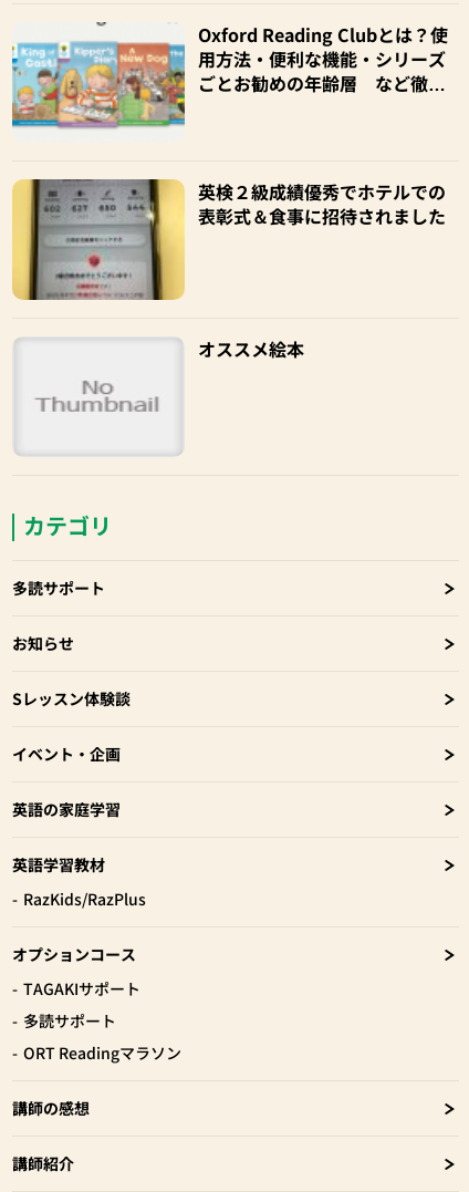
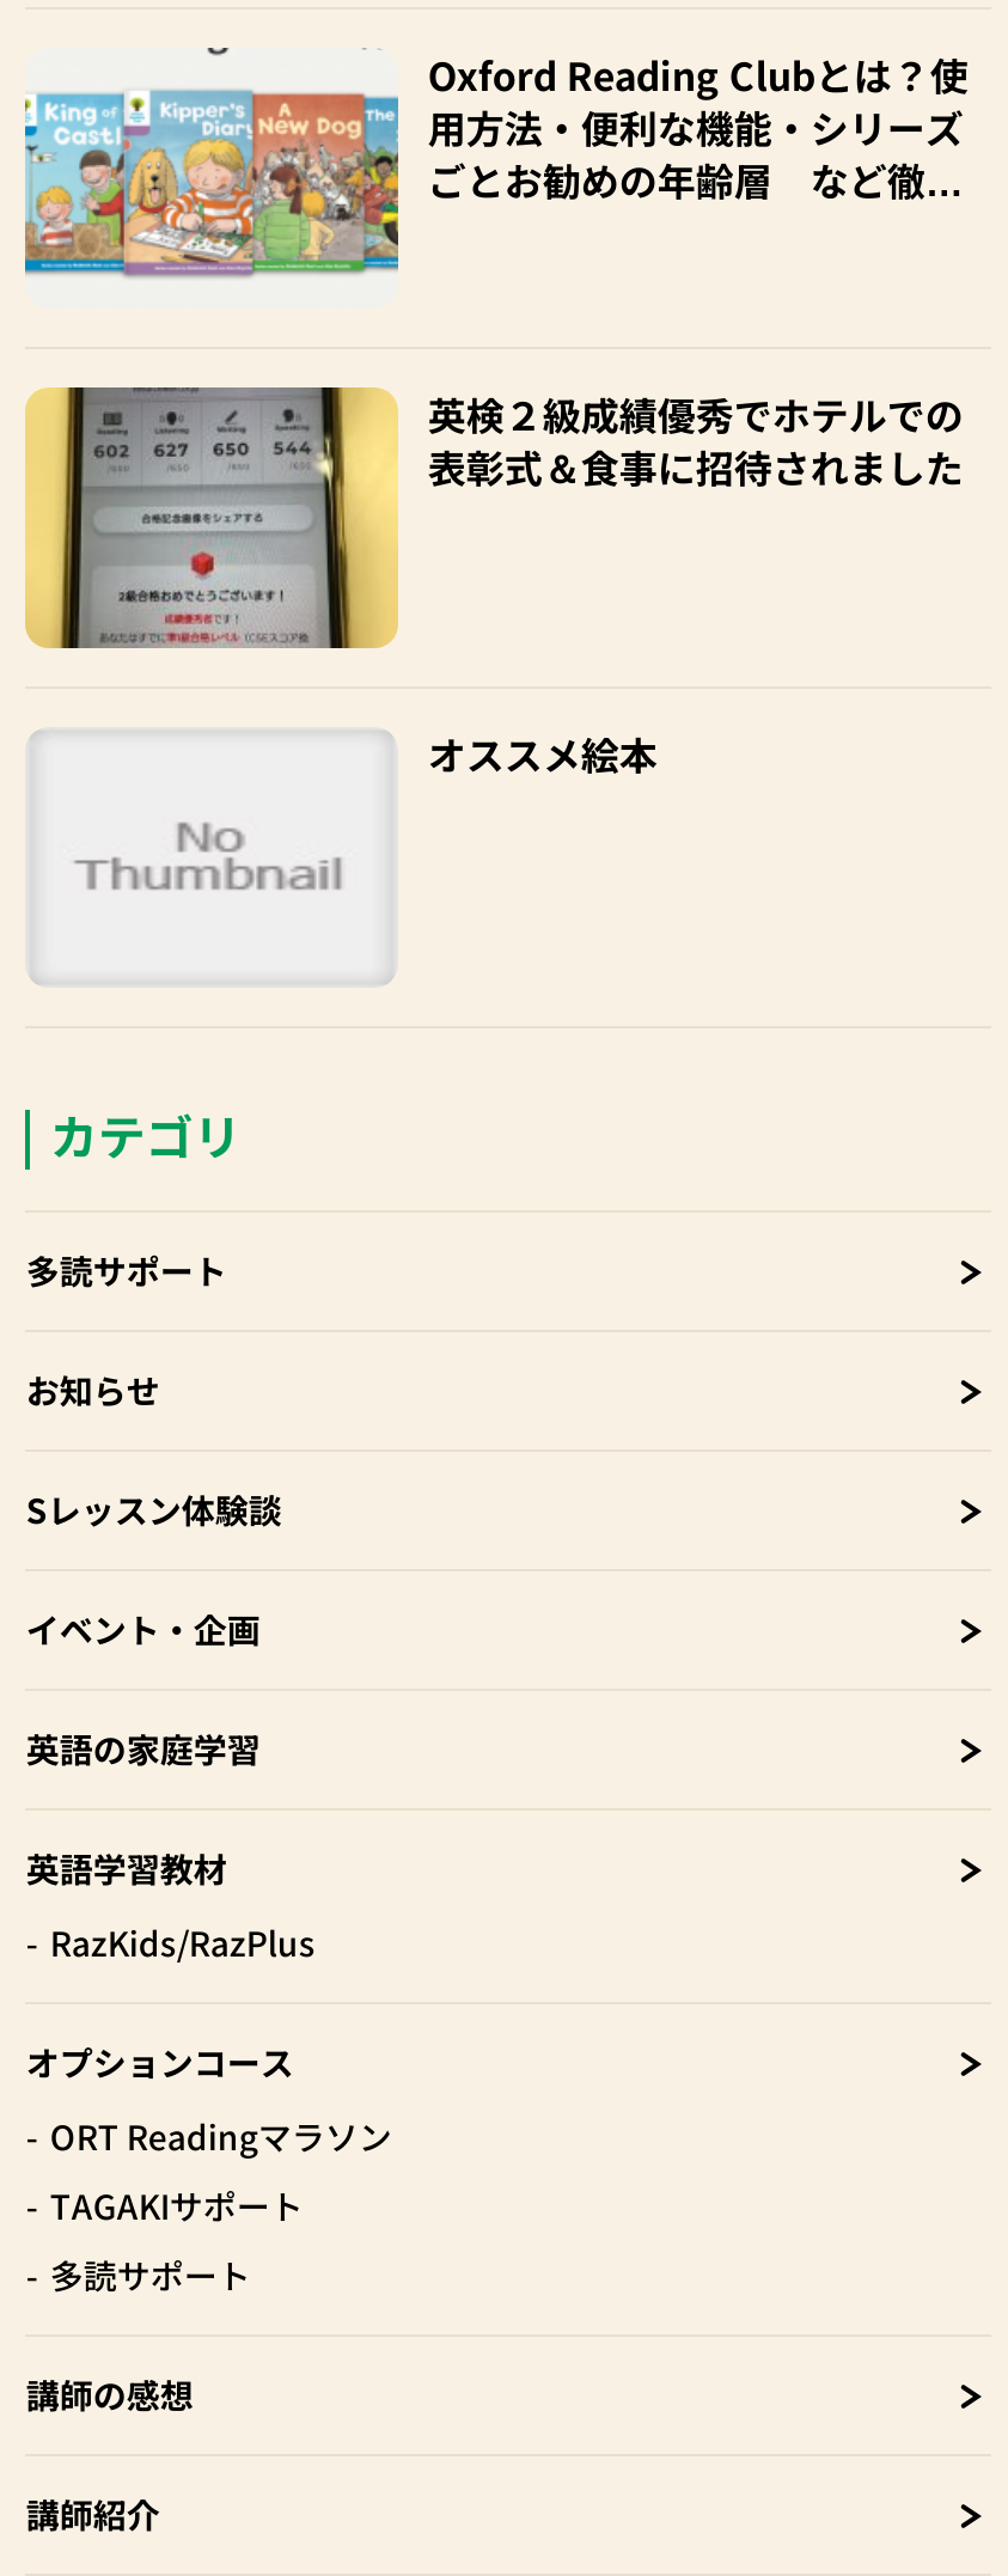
moved down: TAGAKIサポート | 多読サポート

moved up: ORT Readingマラソン
